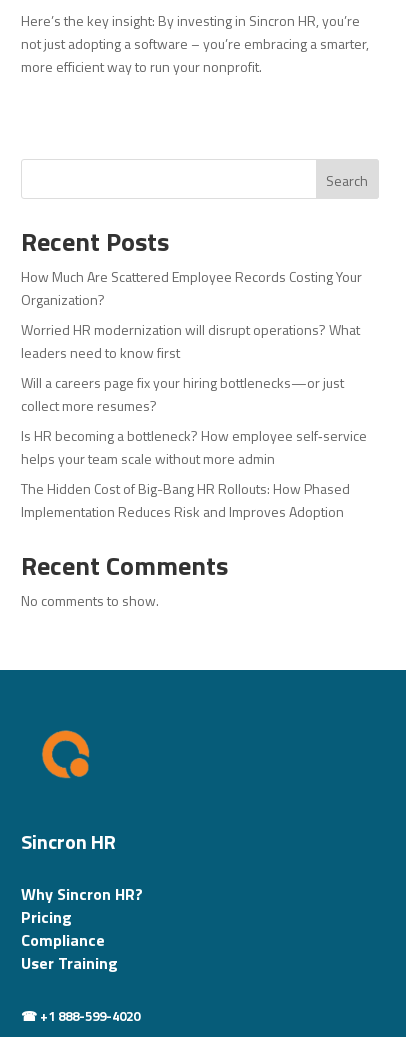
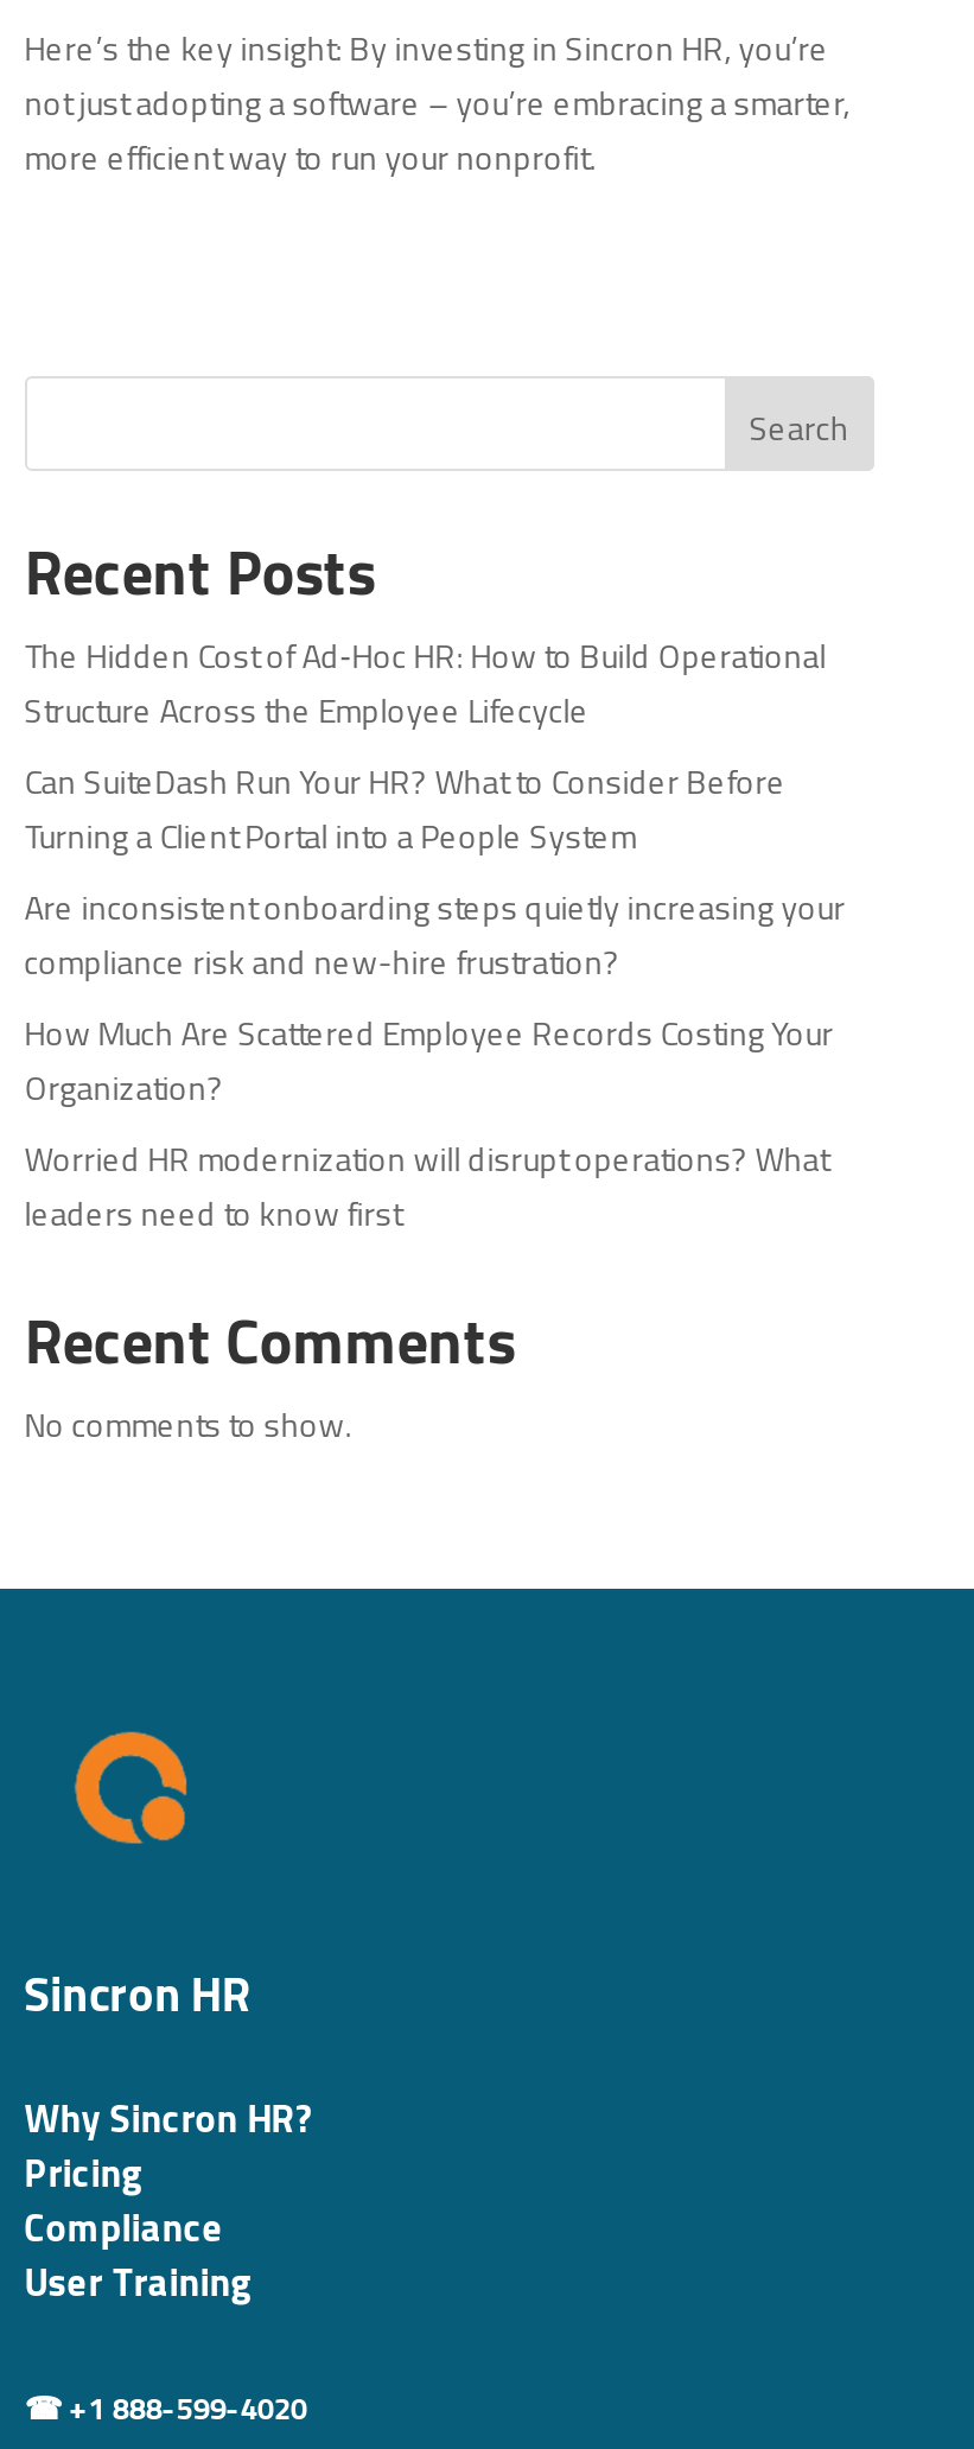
+ The Hidden Cost of Ad‑Hoc HR: How to Build Operational
+ Structure Across the Employee Lifecycle
+ Can SuiteDash Run Your HR? What to Consider Before
+ Turning a Client Portal into a People System
+ Are inconsistent onboarding steps quietly increasing your
+ compliance risk and new-hire frustration?

moved down: How Much Are Scattered Employee Records Costing Your | Organization? | Worried HR modernization will disrupt operations? What | leaders need to know first

- Will a careers page fix your hiring bottlenecks—or just
- collect more resumes?
- Is HR becoming a bottleneck? How employee self‑service
- helps your team scale without more admin
- The Hidden Cost of Big-Bang HR Rollouts: How Phased
- Implementation Reduces Risk and Improves Adoption
